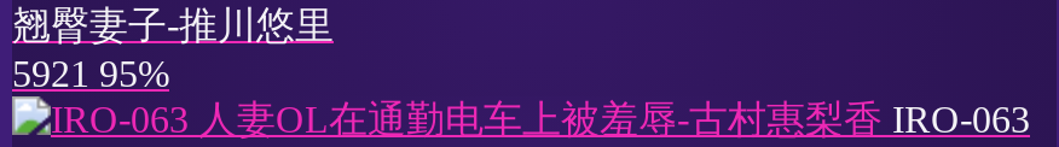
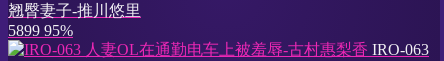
- 5921 95%
+ 5899 95%
